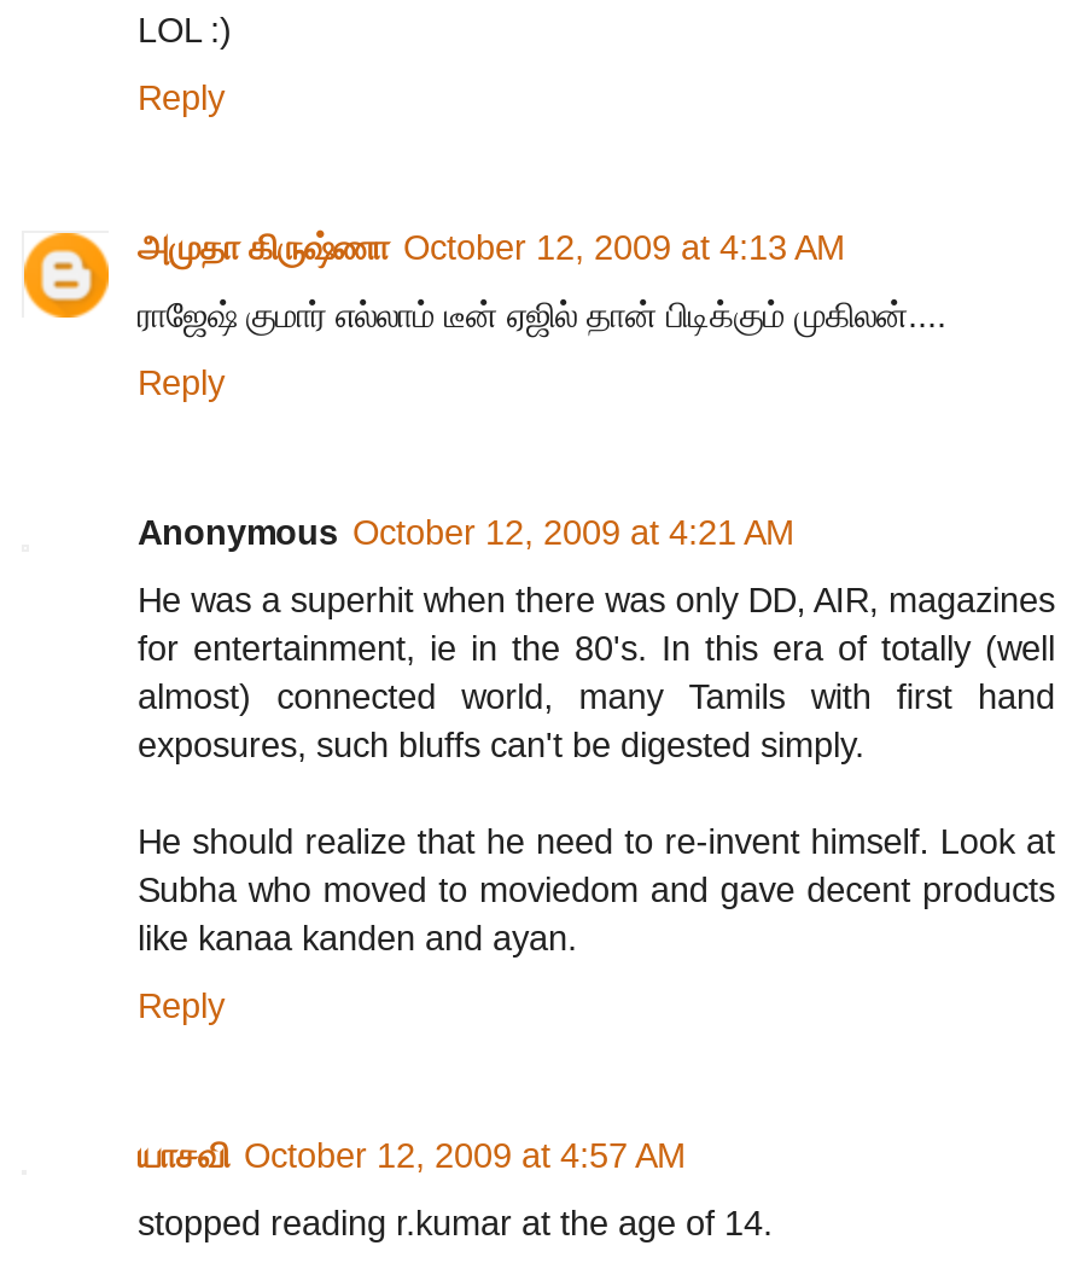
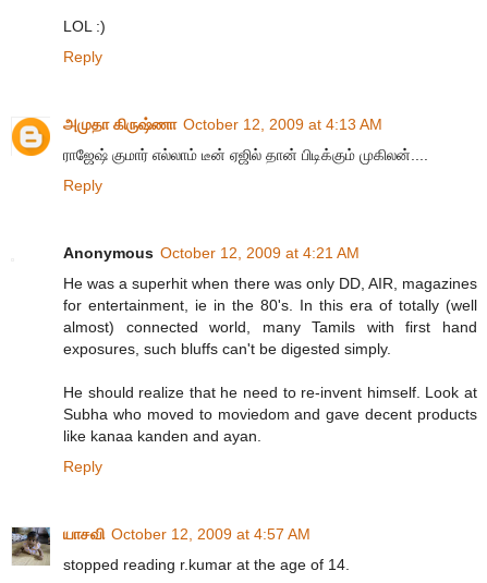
+ [image]
